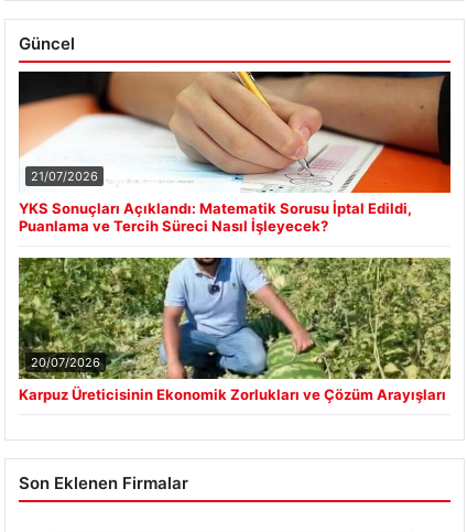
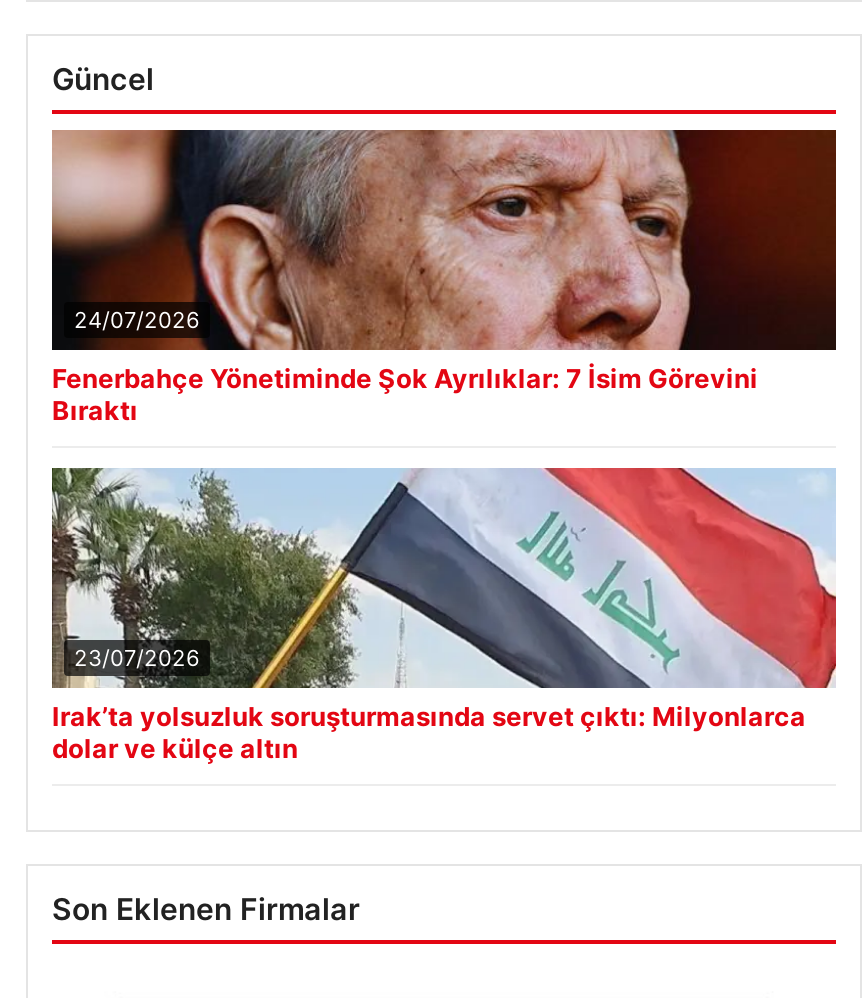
- [image]
- 21/07/2026
+ [image]
+ 24/07/2026

- YKS Sonuçları Açıklandı: Matematik Sorusu İptal Edildi,
- Puanlama ve Tercih Süreci Nasıl İşleyecek?
+ Fenerbahçe Yönetiminde Şok Ayrılıklar: 7 İsim Görevini
+ Bıraktı

- [image]
- 20/07/2026
+ [image]
+ 23/07/2026

- Karpuz Üreticisinin Ekonomik Zorlukları ve Çözüm Arayışları
+ Irak’ta yolsuzluk soruşturmasında servet çıktı: Milyonlarca
+ dolar ve külçe altın
